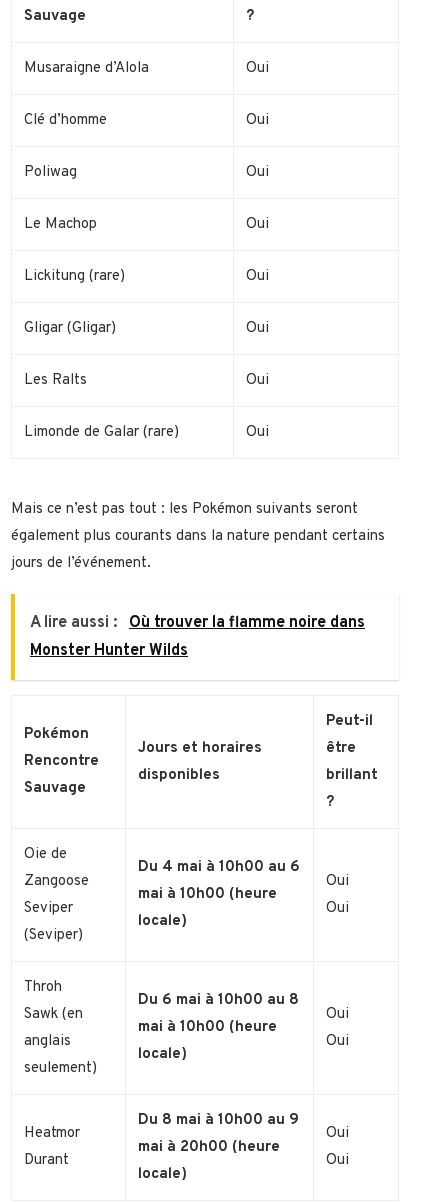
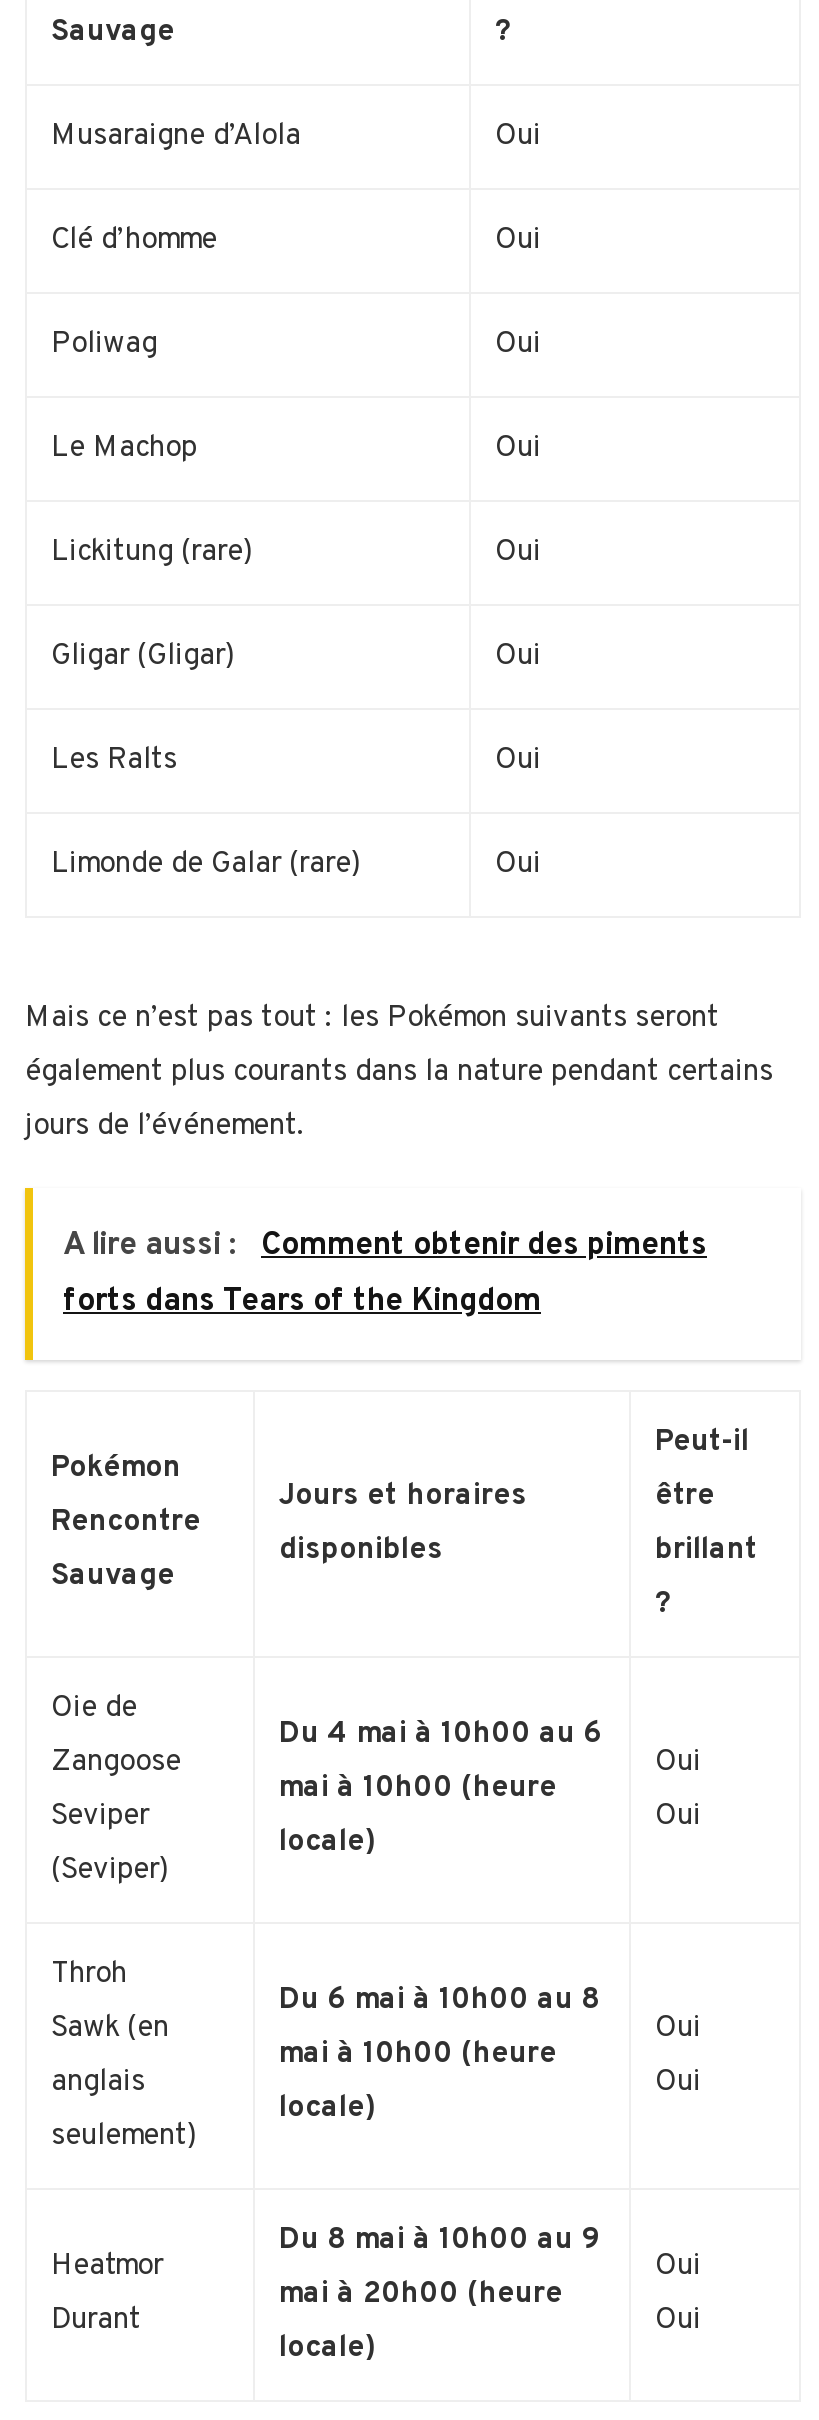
- A lire aussi : Où trouver la flamme noire dans
- Monster Hunter Wilds
+ A lire aussi : Comment obtenir des piments
+ forts dans Tears of the Kingdom
